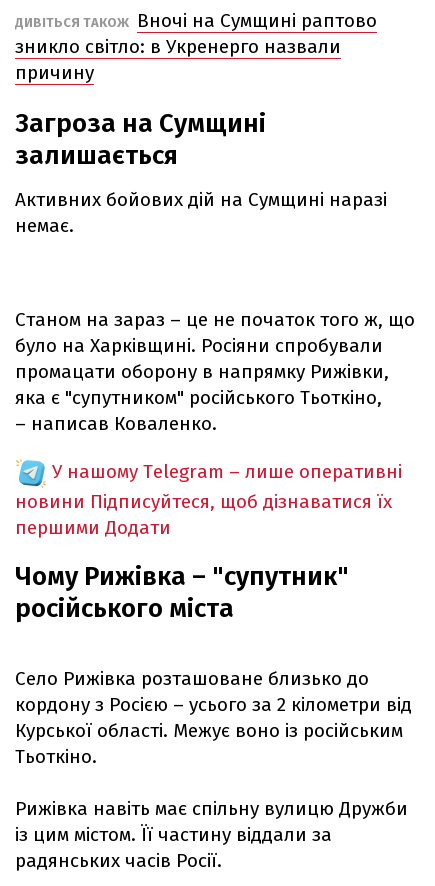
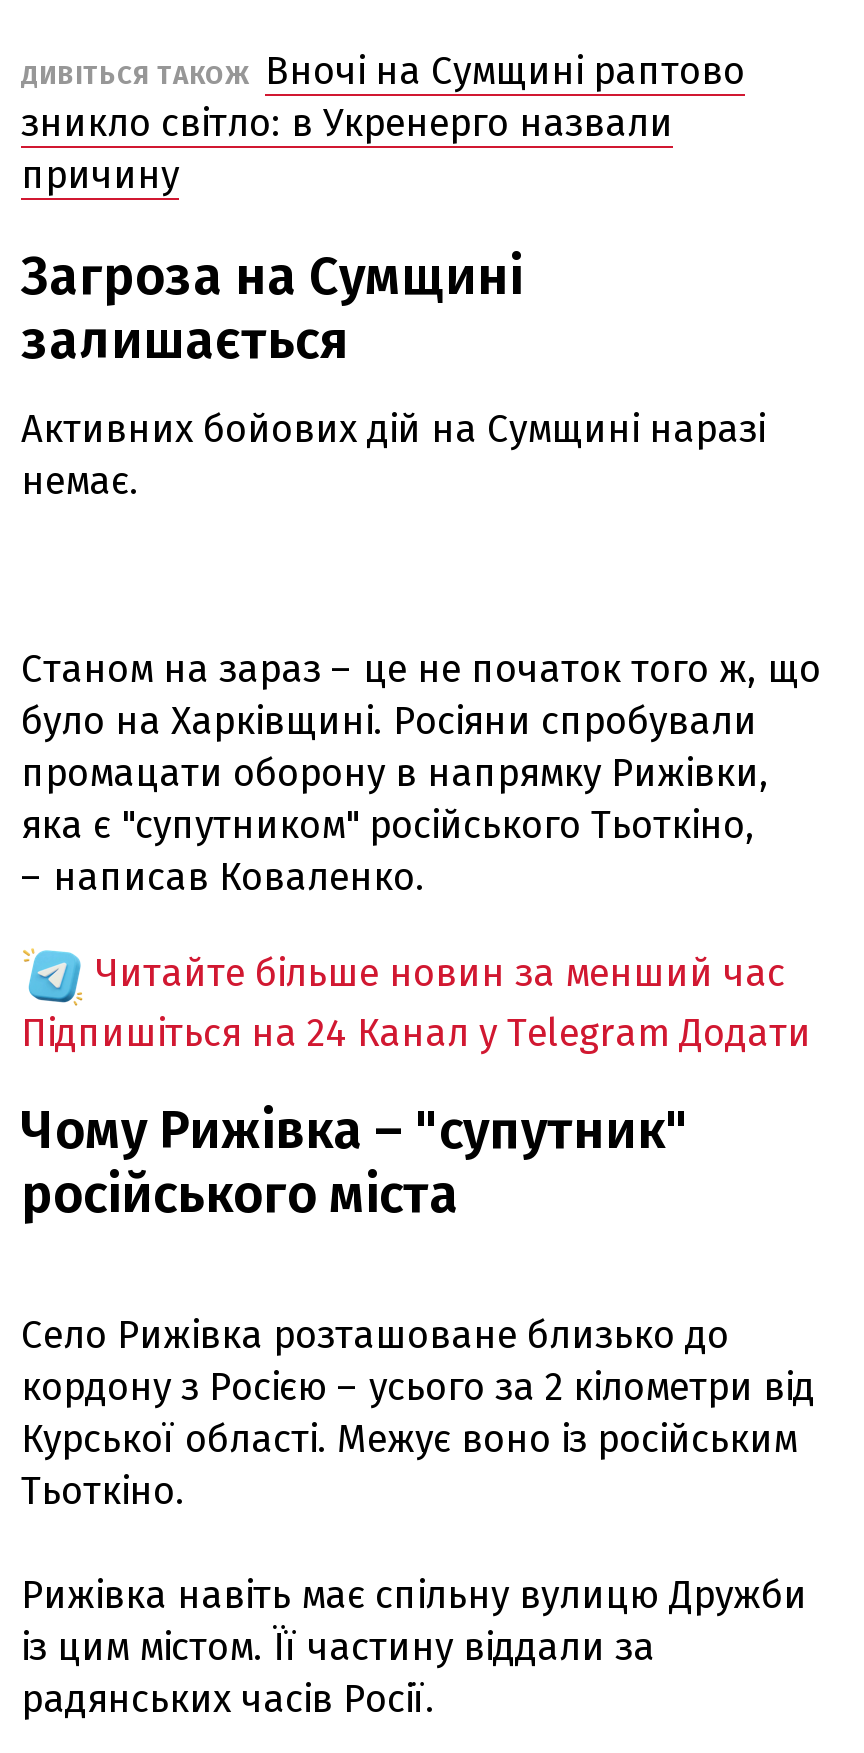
- У нашому Telegram – лише оперативні
- новини Підписуйтеся, щоб дізнаватися їх
- першими Додати
+ Читайте більше новин за менший час
+ Підпишіться на 24 Канал у Telegram Додати
